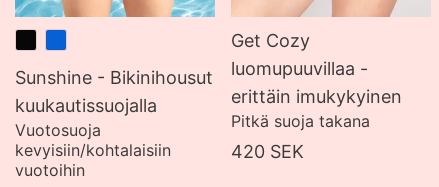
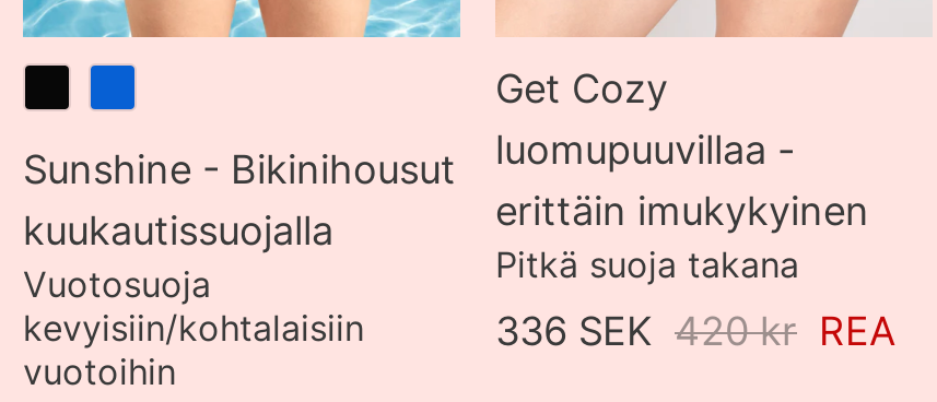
- 420 SEK
+ 336 SEK 420 kr REA
